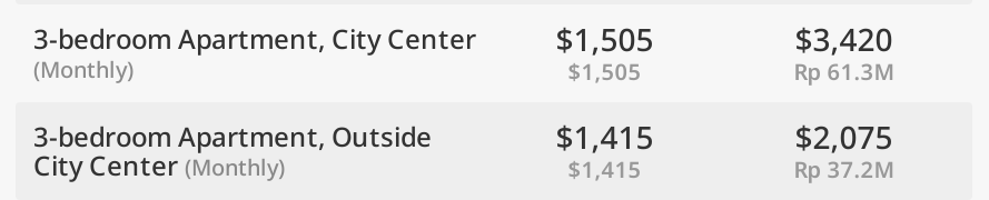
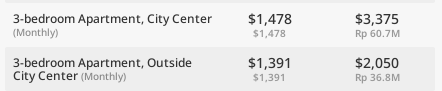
- $1,505
+ $1,478

- $3,420
+ $3,375

- $1,505
+ $1,478

- Rp 61.3M
+ Rp 60.7M

- $1,415
+ $1,391

- $2,075
+ $2,050

- $1,415
+ $1,391

- Rp 37.2M
+ Rp 36.8M
